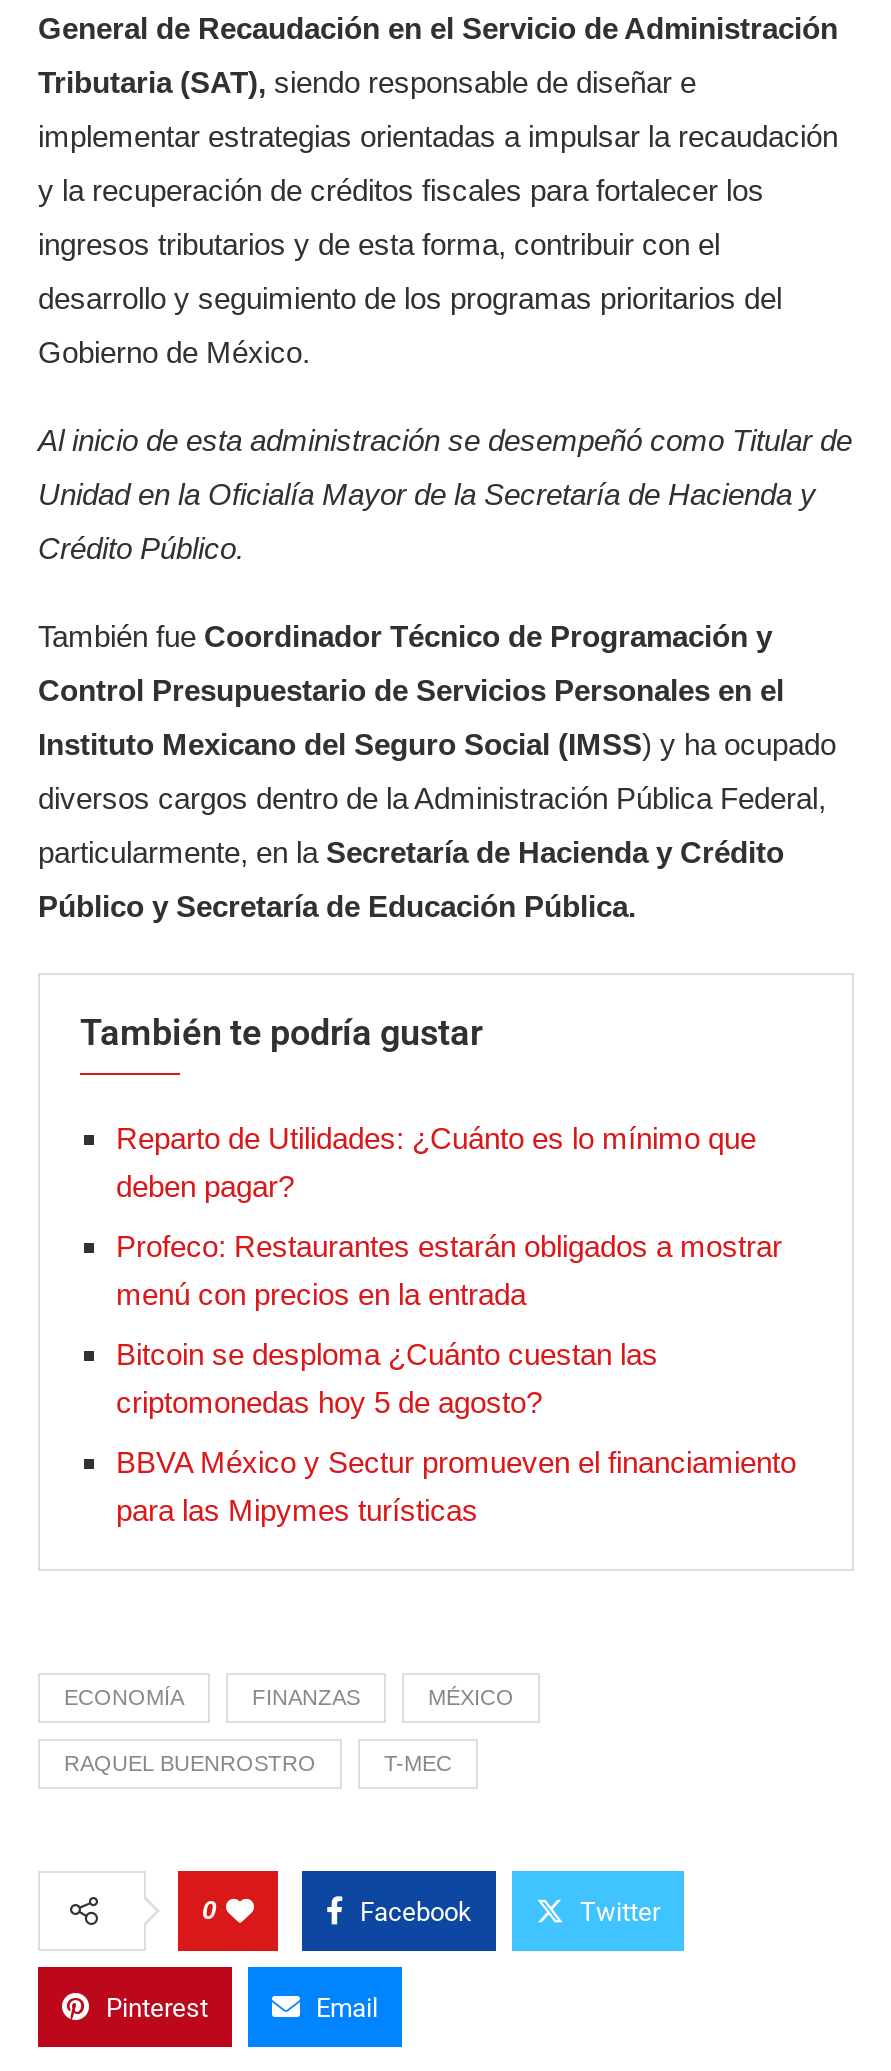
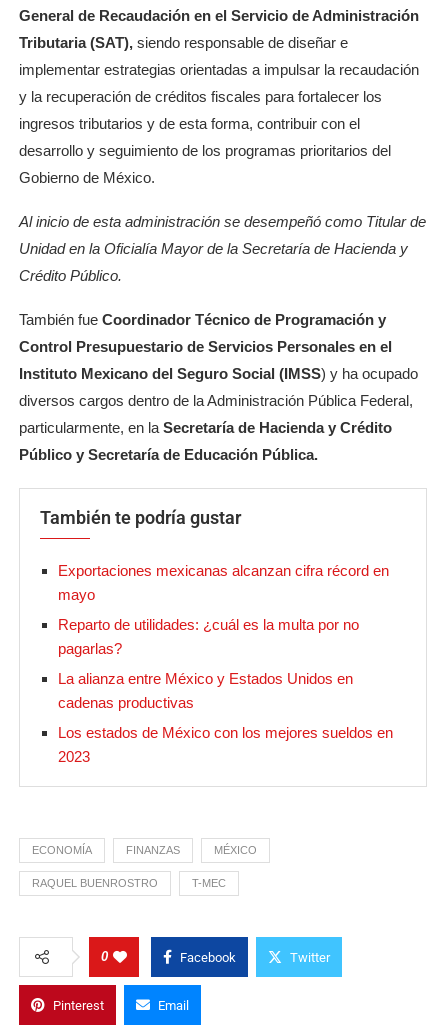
- Reparto de Utilidades: ¿Cuánto es lo mínimo que
- deben pagar?
+ Exportaciones mexicanas alcanzan cifra récord en
+ mayo

- Profeco: Restaurantes estarán obligados a mostrar
- menú con precios en la entrada
+ Reparto de utilidades: ¿cuál es la multa por no
+ pagarlas?

- Bitcoin se desploma ¿Cuánto cuestan las
- criptomonedas hoy 5 de agosto?
+ La alianza entre México y Estados Unidos en
+ cadenas productivas

- BBVA México y Sectur promueven el financiamiento
- para las Mipymes turísticas
+ Los estados de México con los mejores sueldos en
+ 2023
